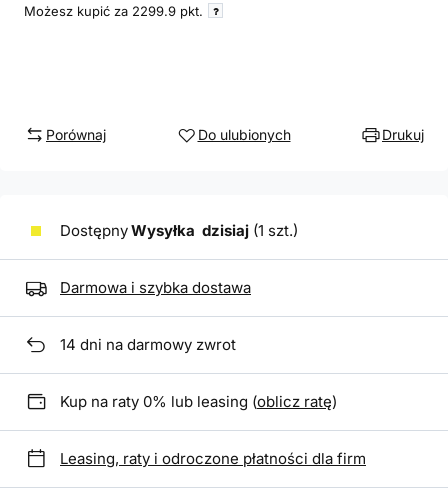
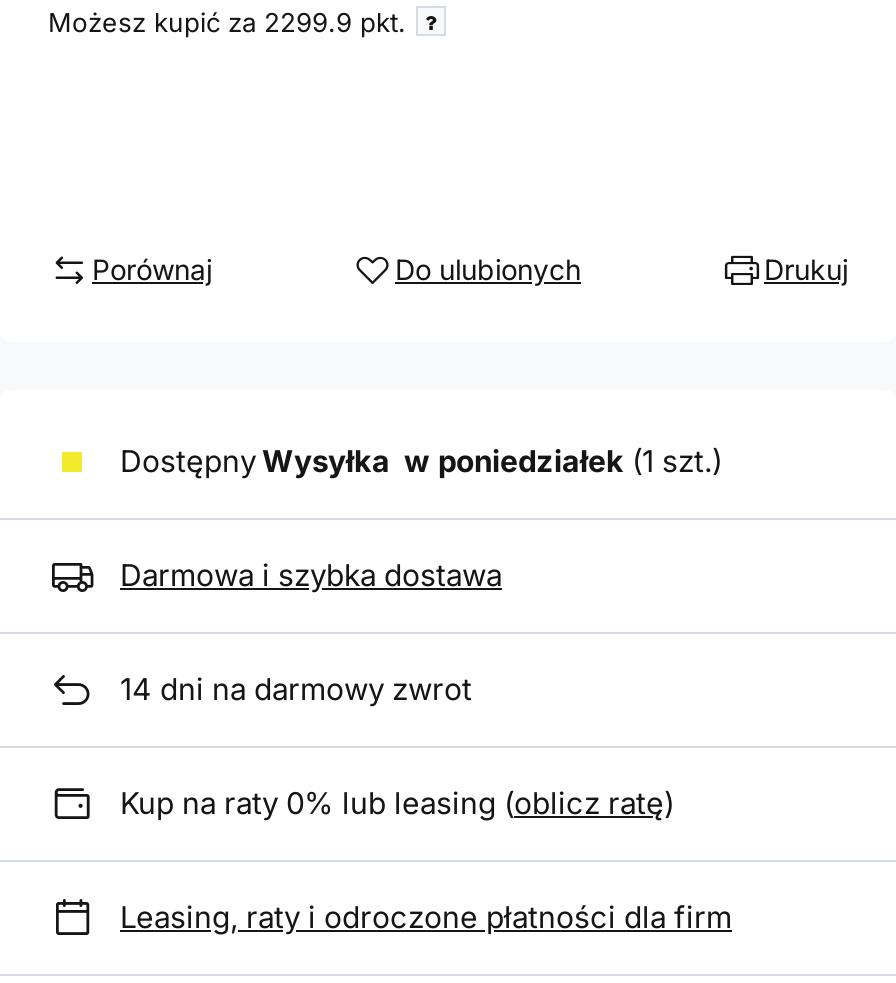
- Dostępny Wysyłka dzisiaj (1 szt.)
+ Dostępny Wysyłka w poniedziałek (1 szt.)
